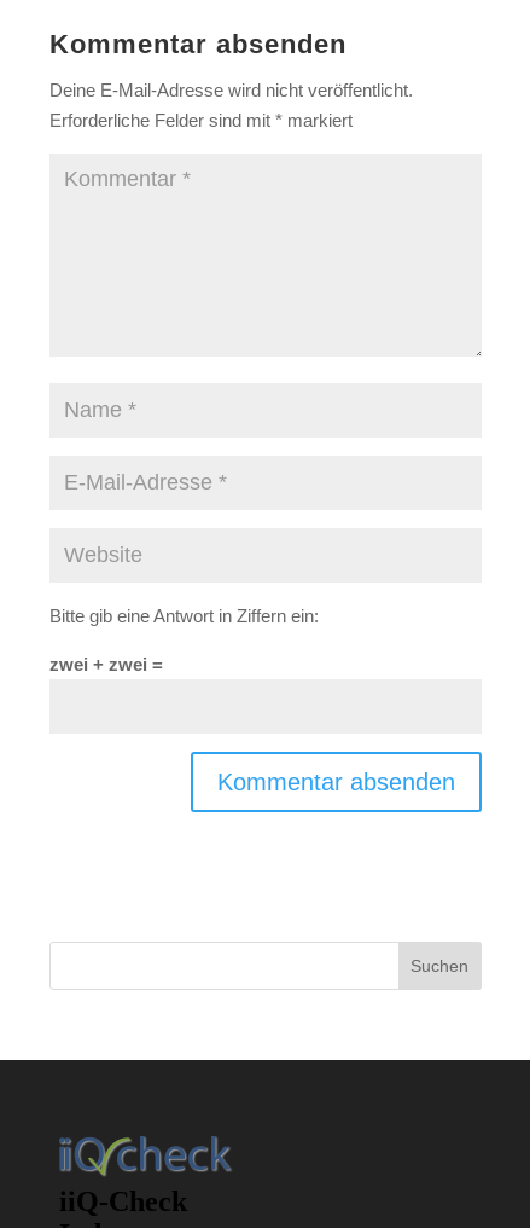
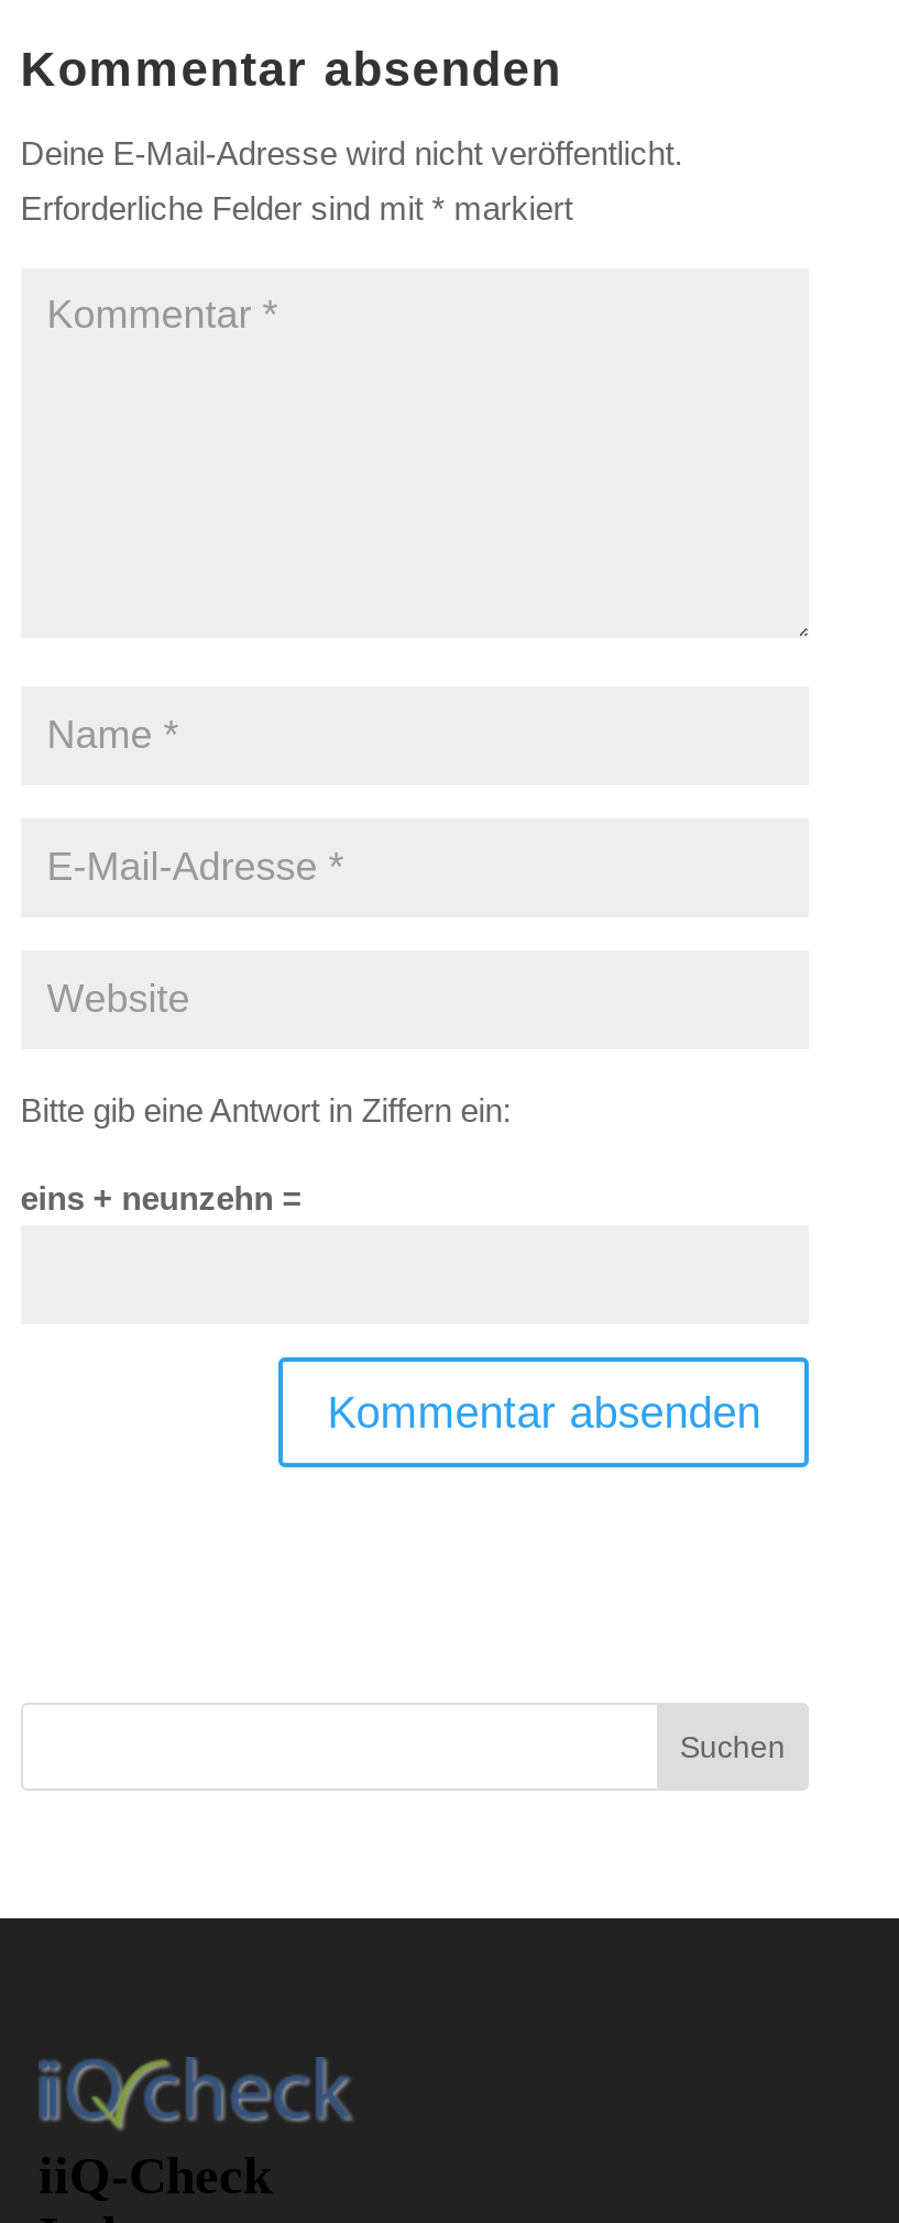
- zwei + zwei =
+ eins + neunzehn =
